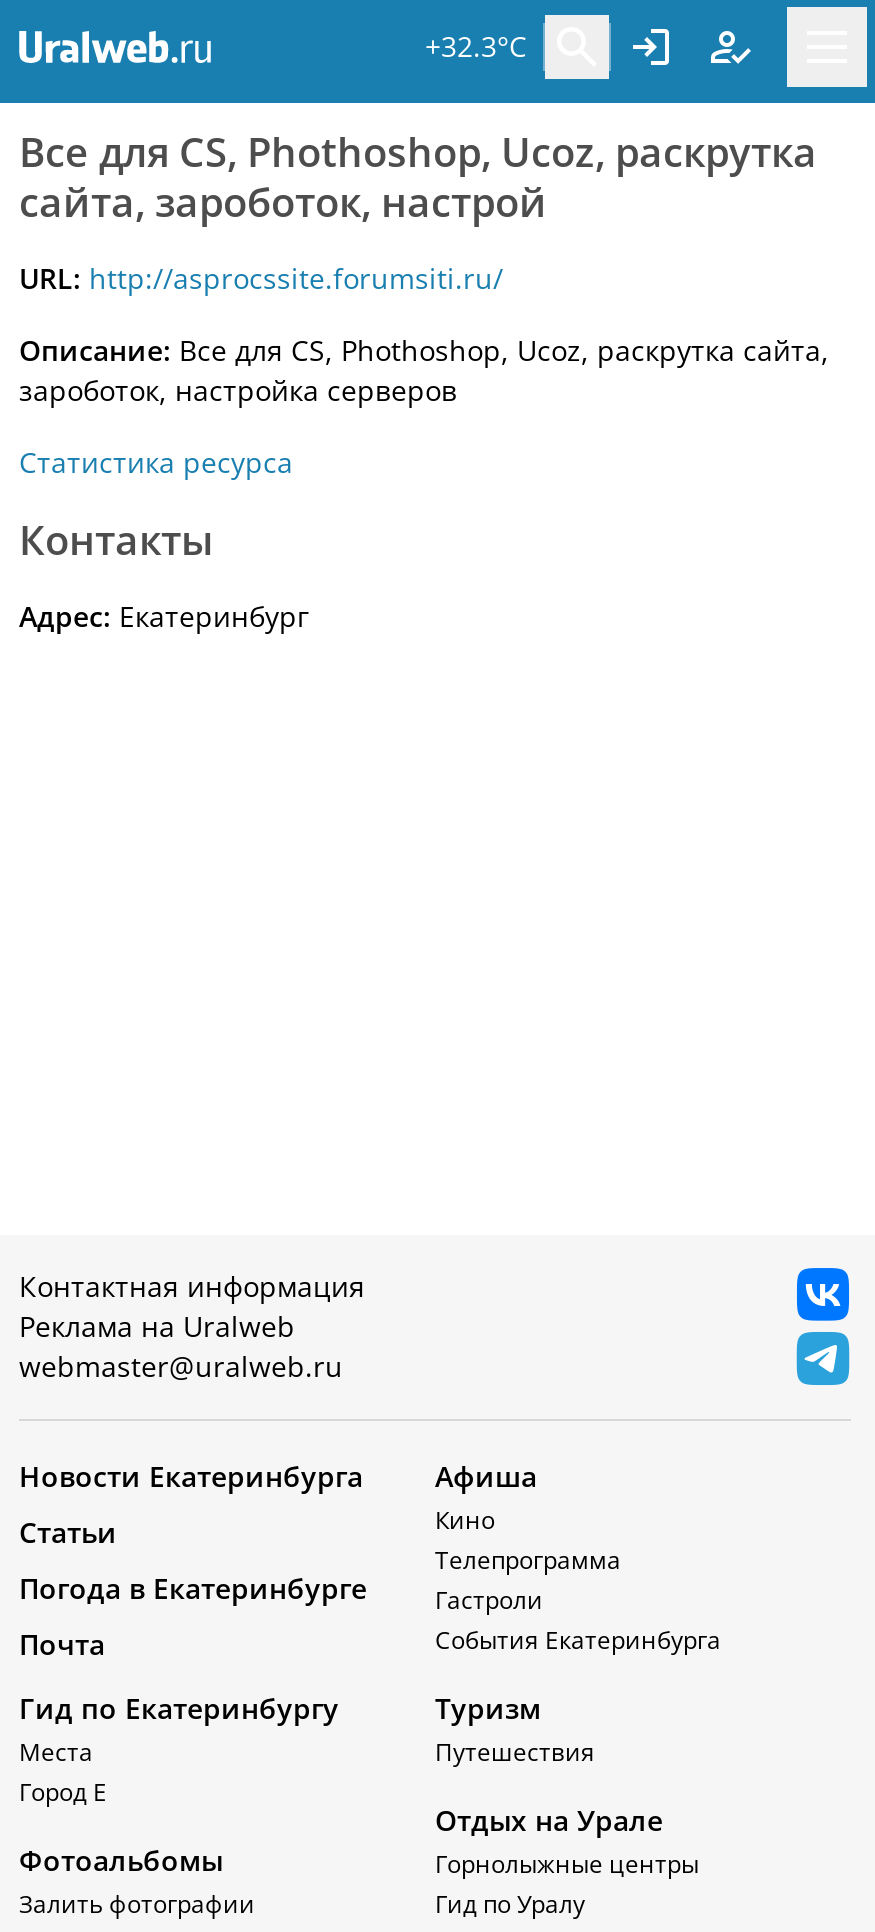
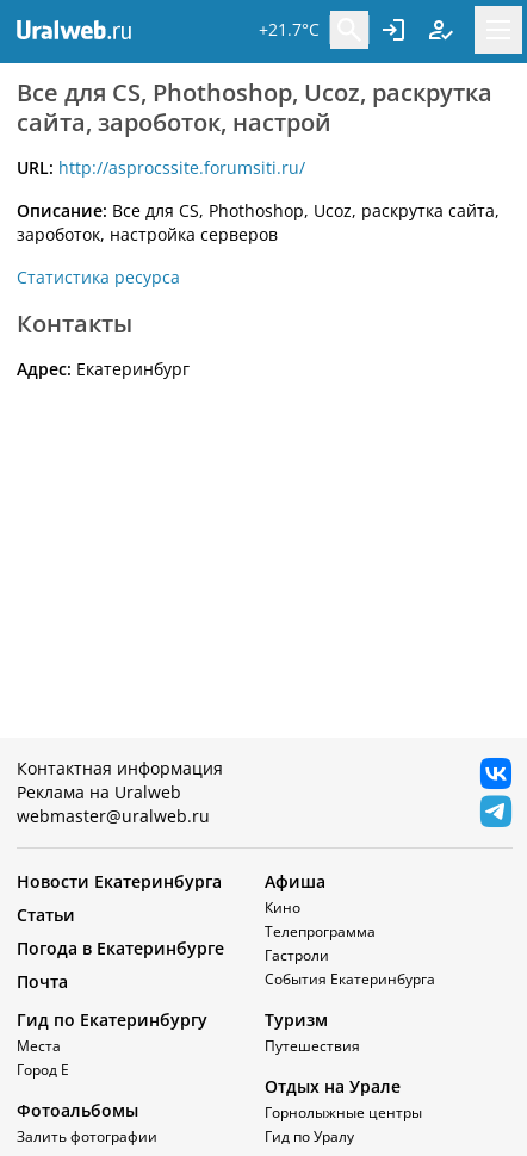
- +32.3°C
+ +21.7°C
